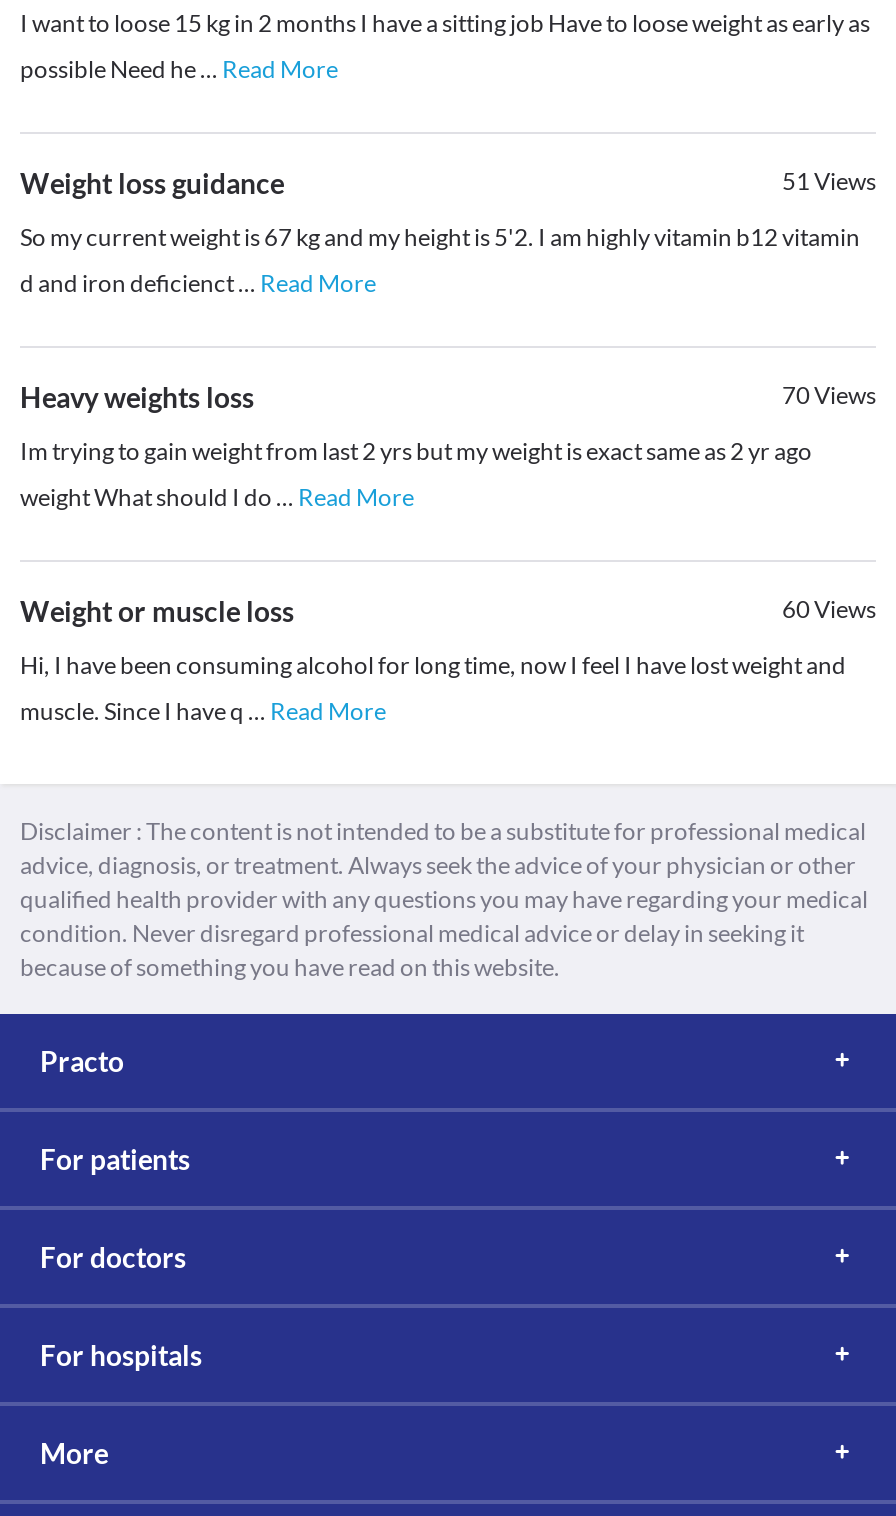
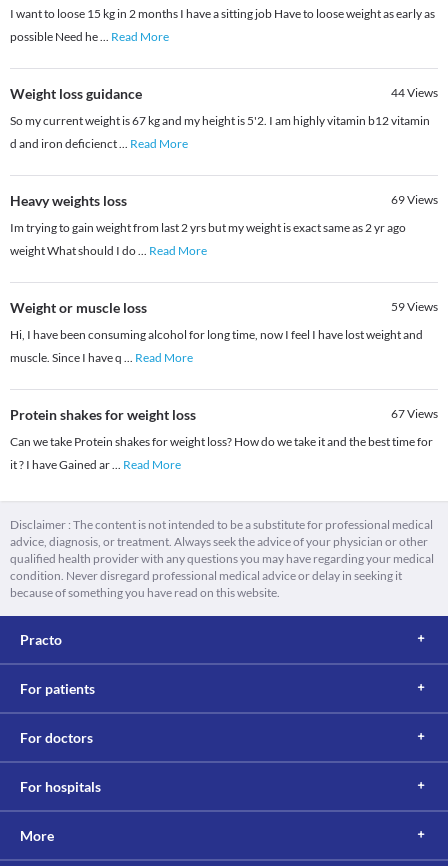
- 51Views
+ 44Views

- 70Views
+ 69Views

- 60Views
+ 59Views

+ Protein shakes for weight loss
+ 67Views
+ Can we take Protein shakes for weight loss? How do we take it and the best time for
+ it ? I have Gained ar... Read More
